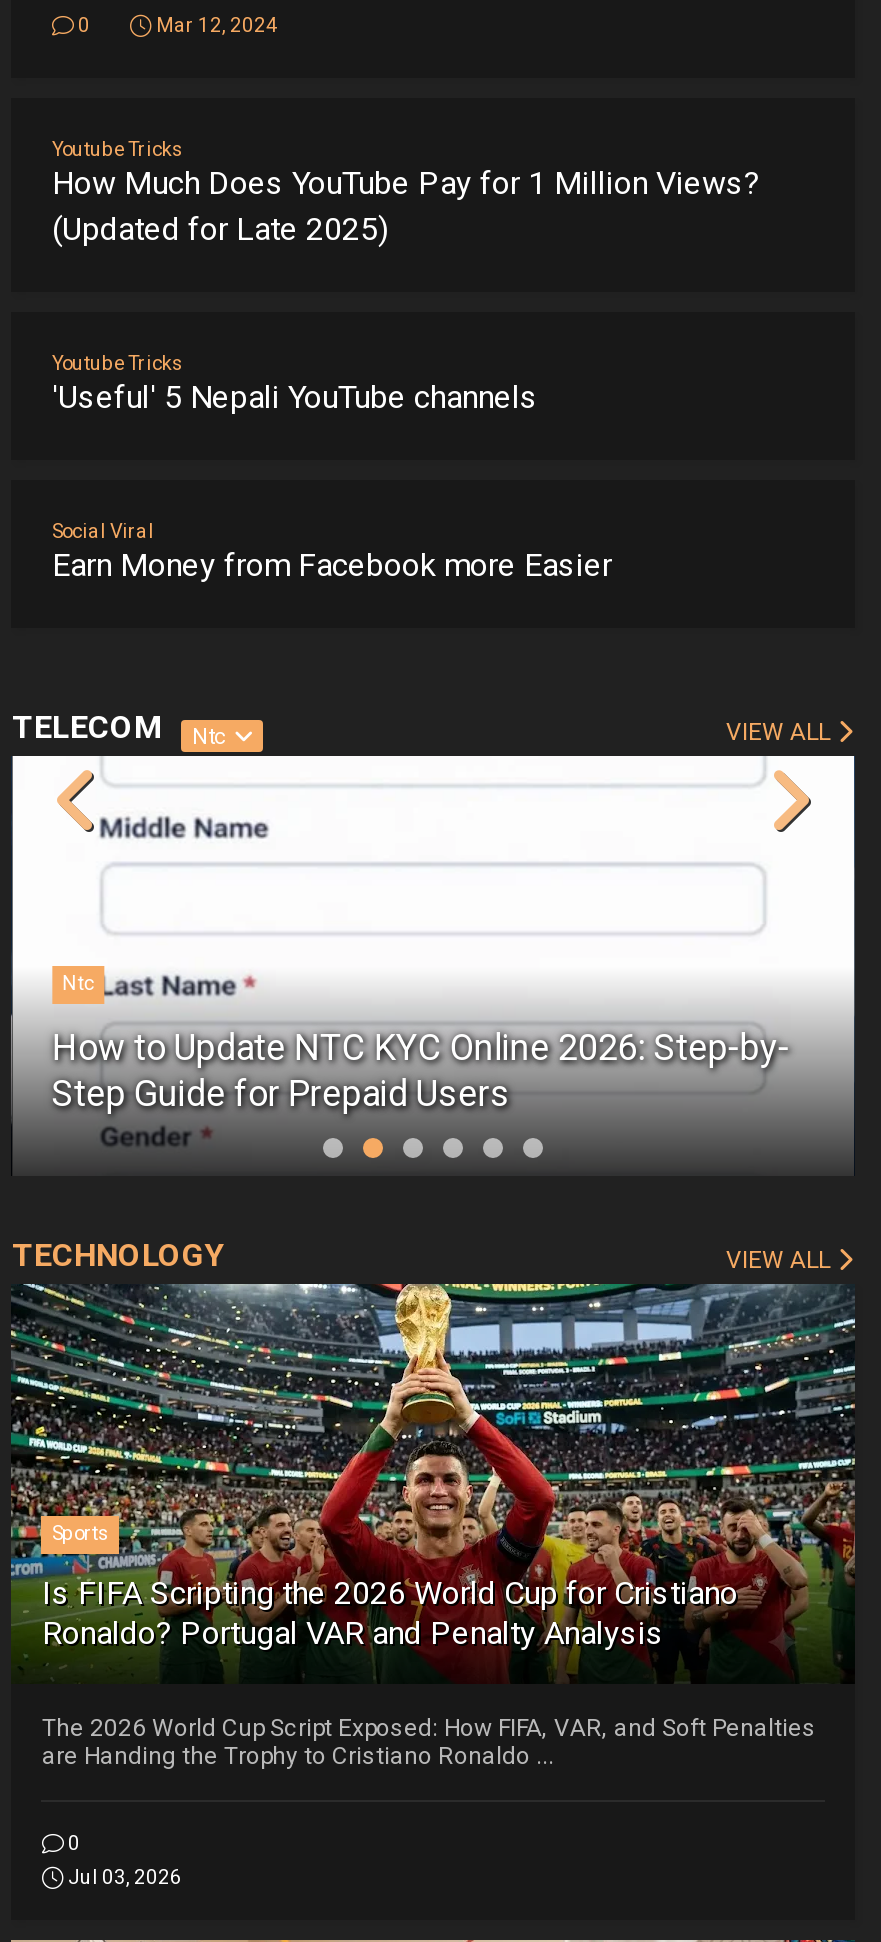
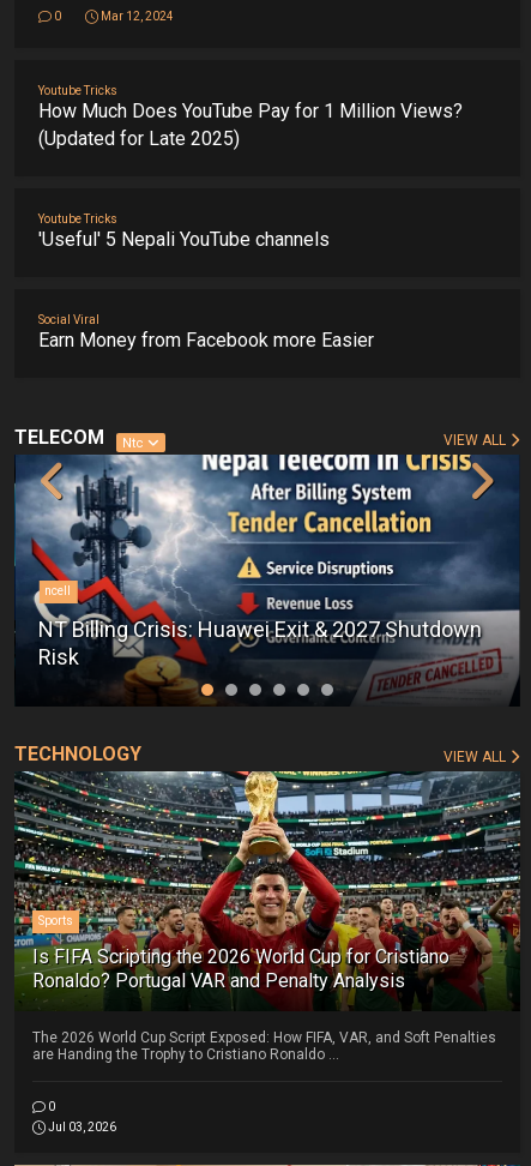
- [image]
- Ntc
+ [image]
+ ncell

- How to Update NTC KYC Online 2026: Step-by-
- Step Guide for Prepaid Users
+ NT Billing Crisis: Huawei Exit & 2027 Shutdown
+ Risk
